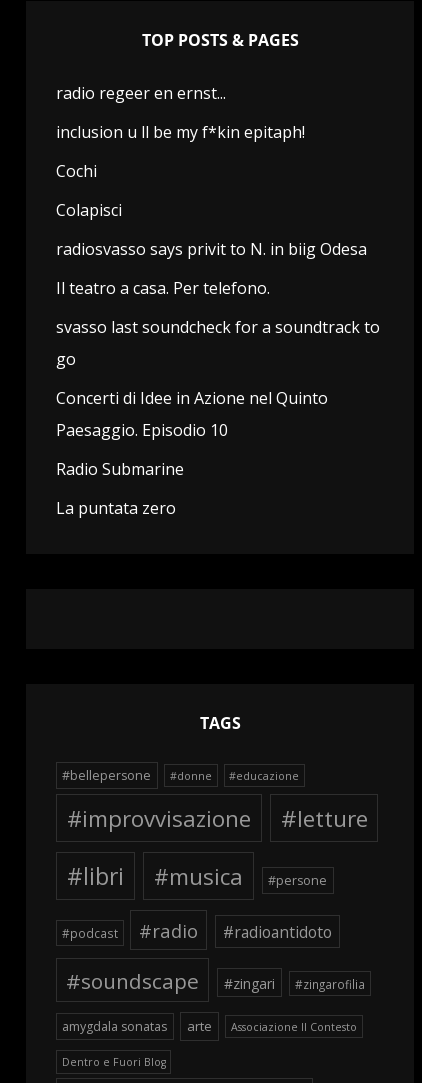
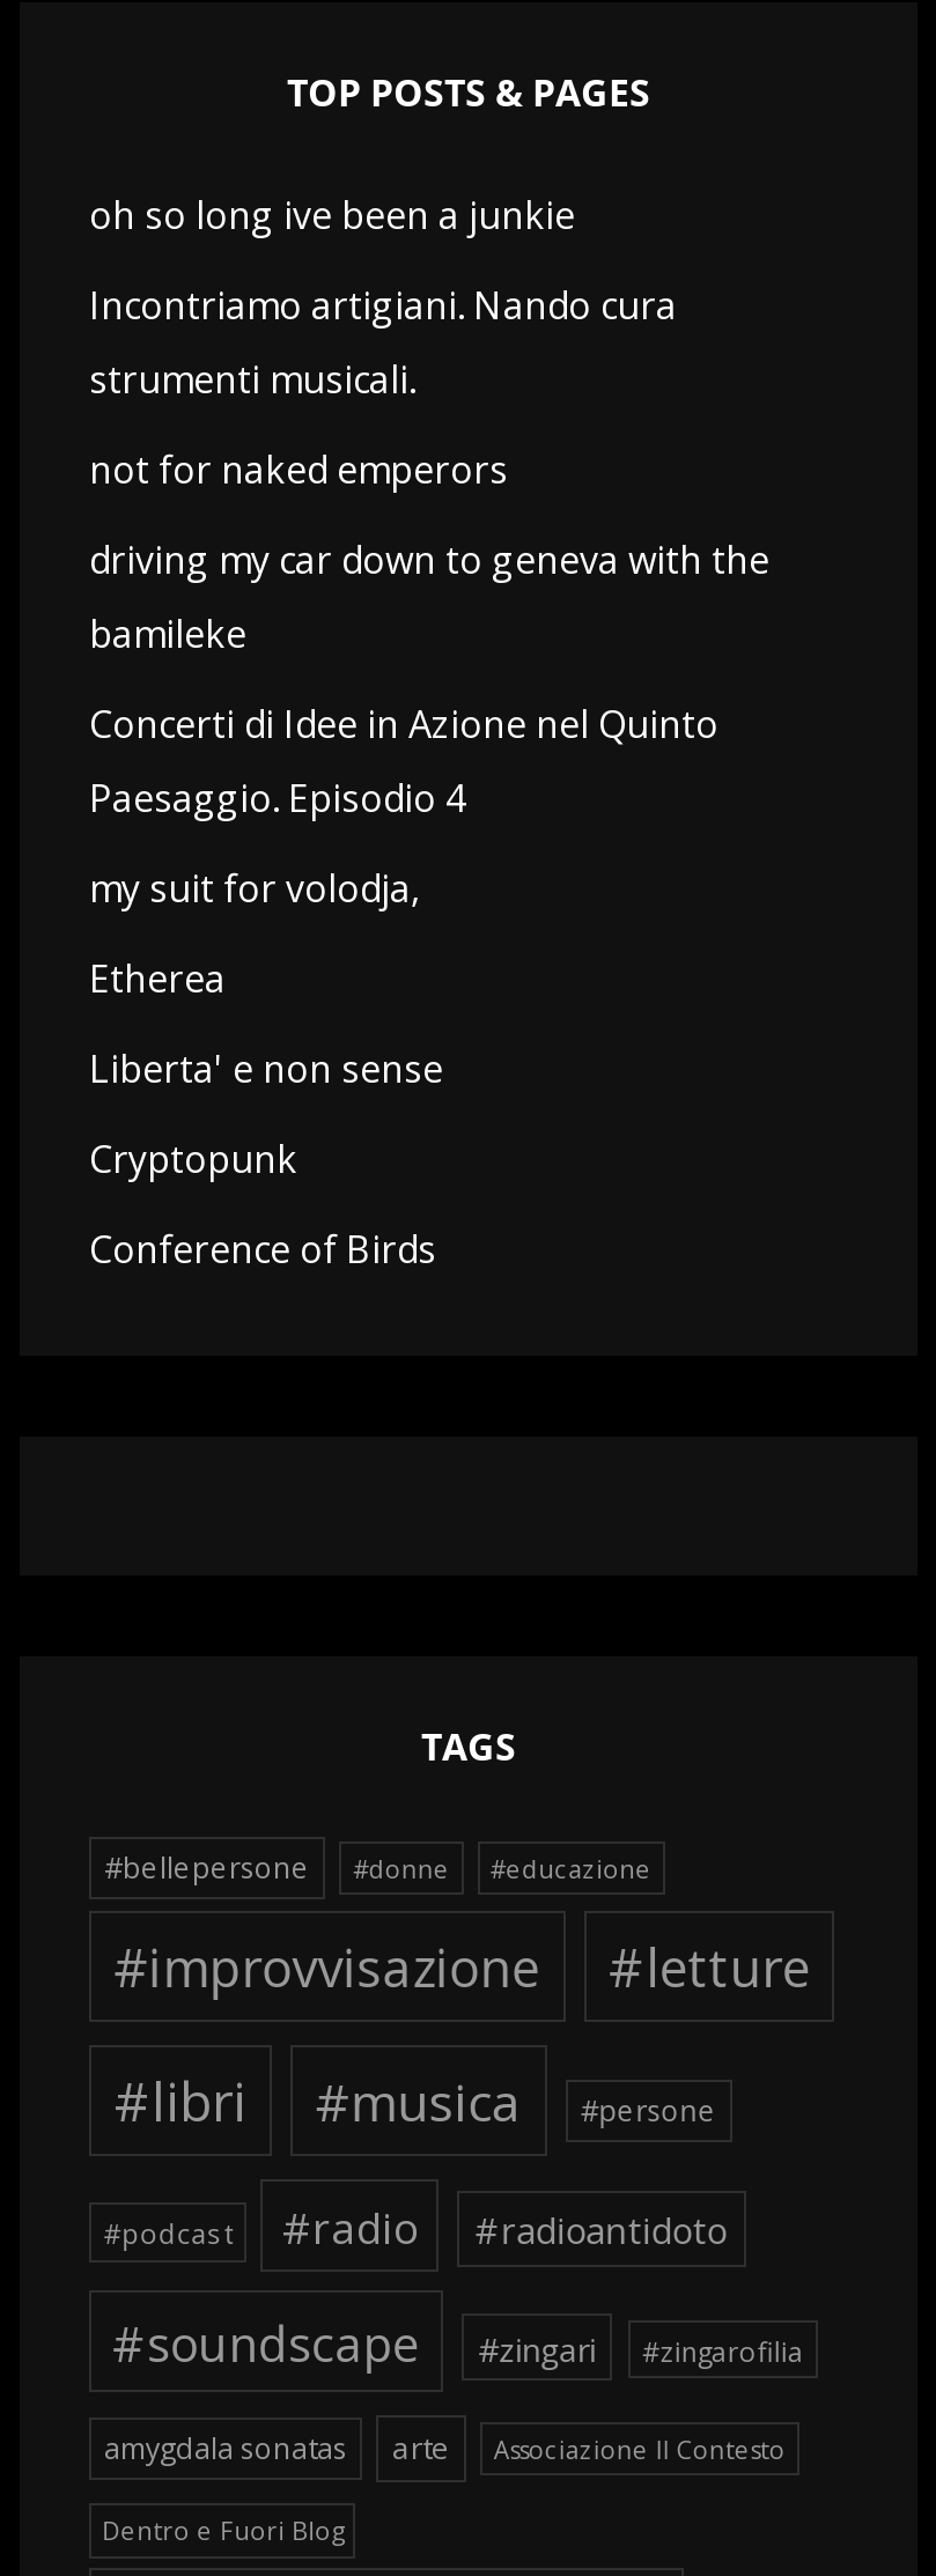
- radio regeer en ernst...
- inclusion u ll be my f*kin epitaph!
- Cochi
- Colapisci
- radiosvasso says privit to N. in biig Odesa
- Il teatro a casa. Per telefono.
- svasso last soundcheck for a soundtrack to
- go
+ oh so long ive been a junkie
+ Incontriamo artigiani. Nando cura
+ strumenti musicali.
+ not for naked emperors
+ driving my car down to geneva with the
+ bamileke

moved up: Concerti di Idee in Azione nel Quinto

- Paesaggio. Episodio 10
- Radio Submarine
- La puntata zero
+ Paesaggio. Episodio 4
+ my suit for volodja,
+ Etherea
+ Liberta' e non sense
+ Cryptopunk
+ Conference of Birds
